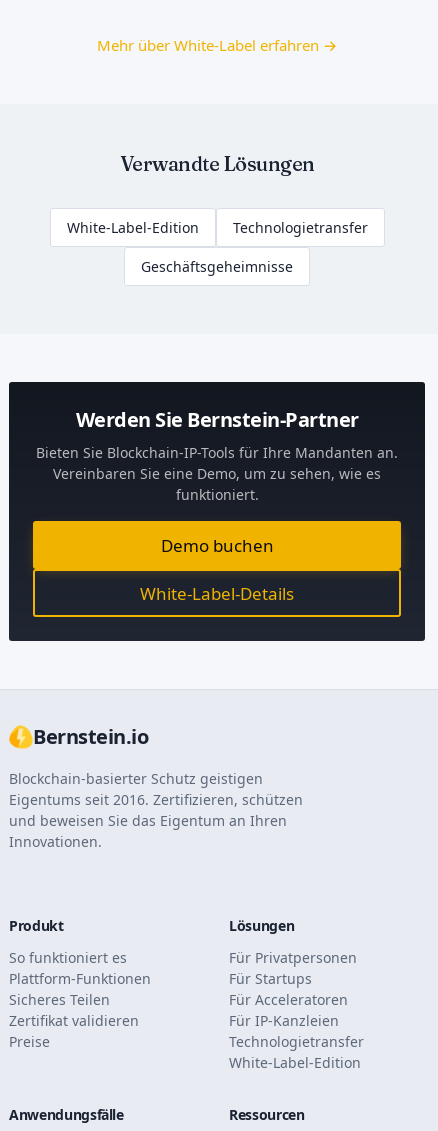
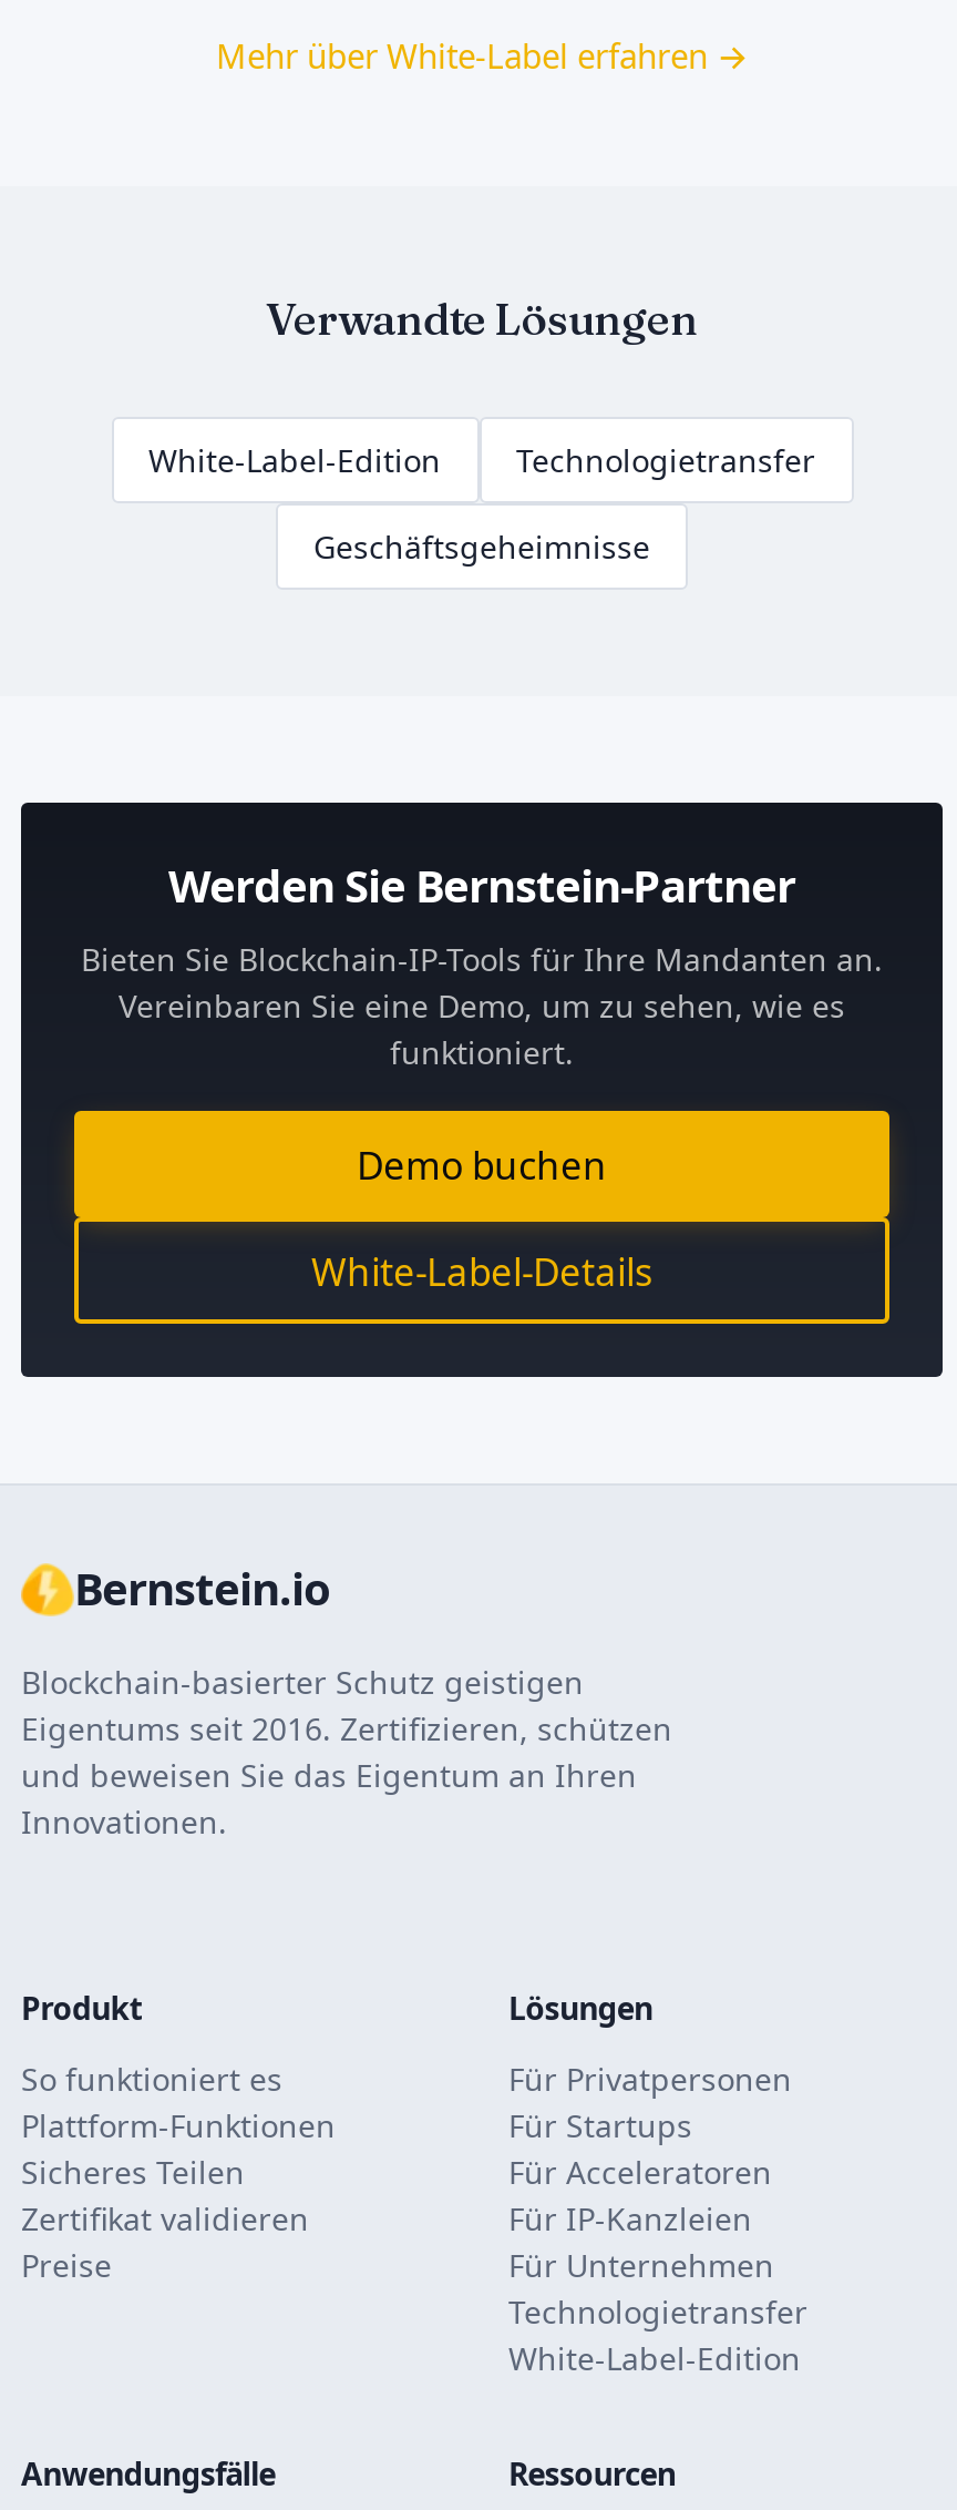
+ Für Unternehmen
